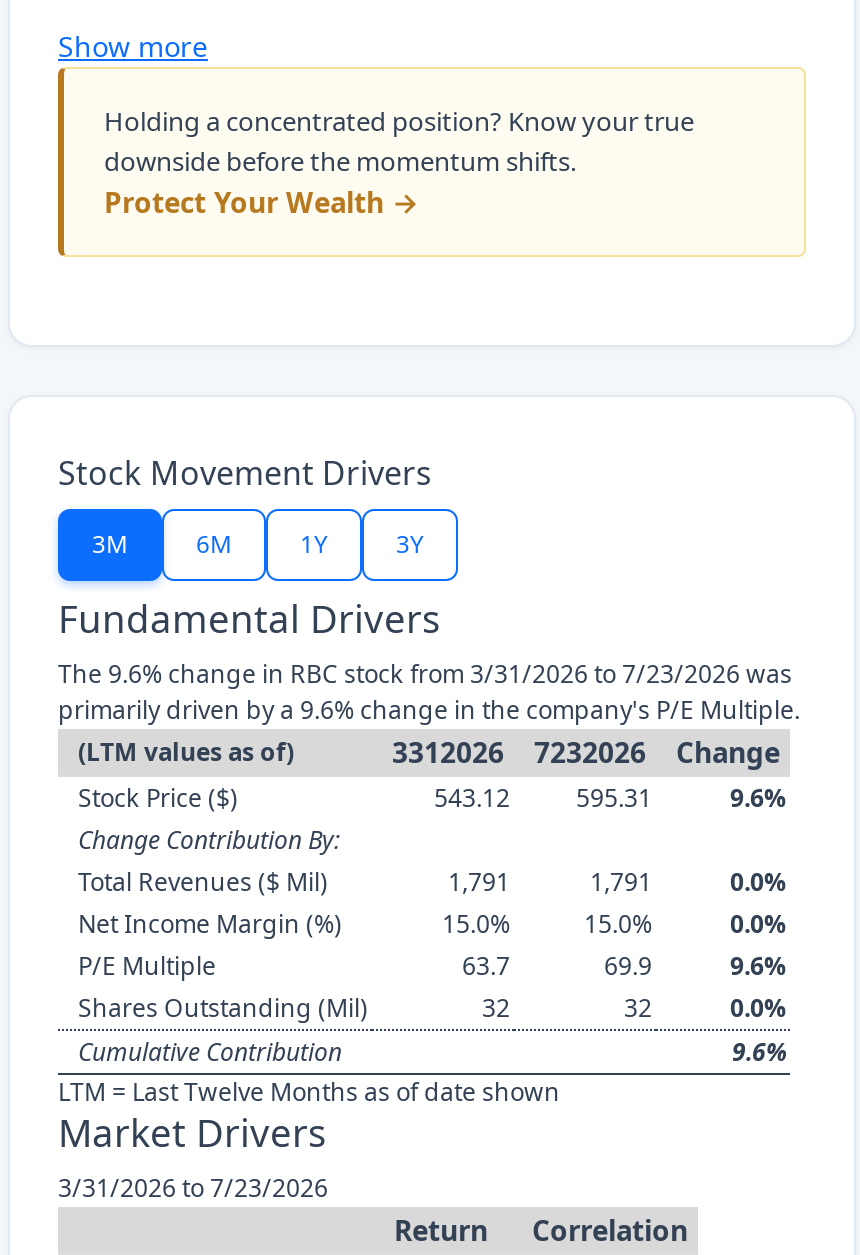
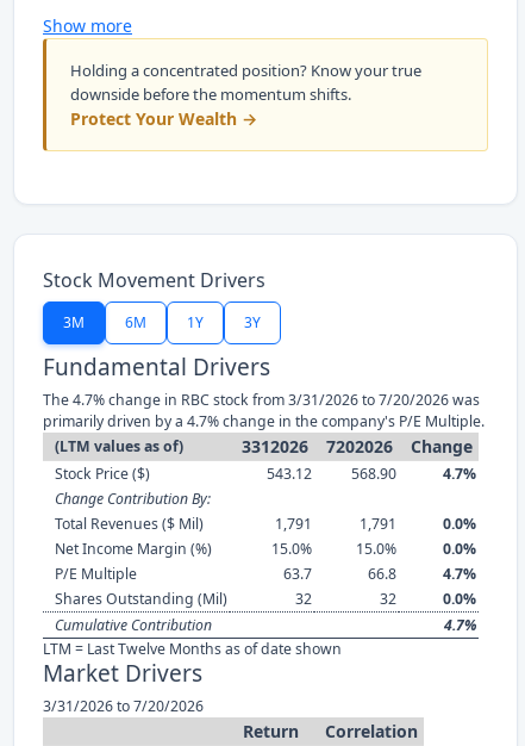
- The 9.6% change in RBC stock from 3/31/2026 to 7/23/2026 was
+ The 4.7% change in RBC stock from 3/31/2026 to 7/20/2026 was

- primarily driven by a 9.6% change in the company's P/E Multiple.
+ primarily driven by a 4.7% change in the company's P/E Multiple.

- 3312026 7232026 Change
+ 3312026 7202026 Change

- 543.12 595.31
+ 543.12 568.90

- 9.6%
+ 4.7%

- 69.9
+ 66.8

- 9.6%
+ 4.7%

- 9.6%
+ 4.7%

- 3/31/2026 to 7/23/2026
+ 3/31/2026 to 7/20/2026
